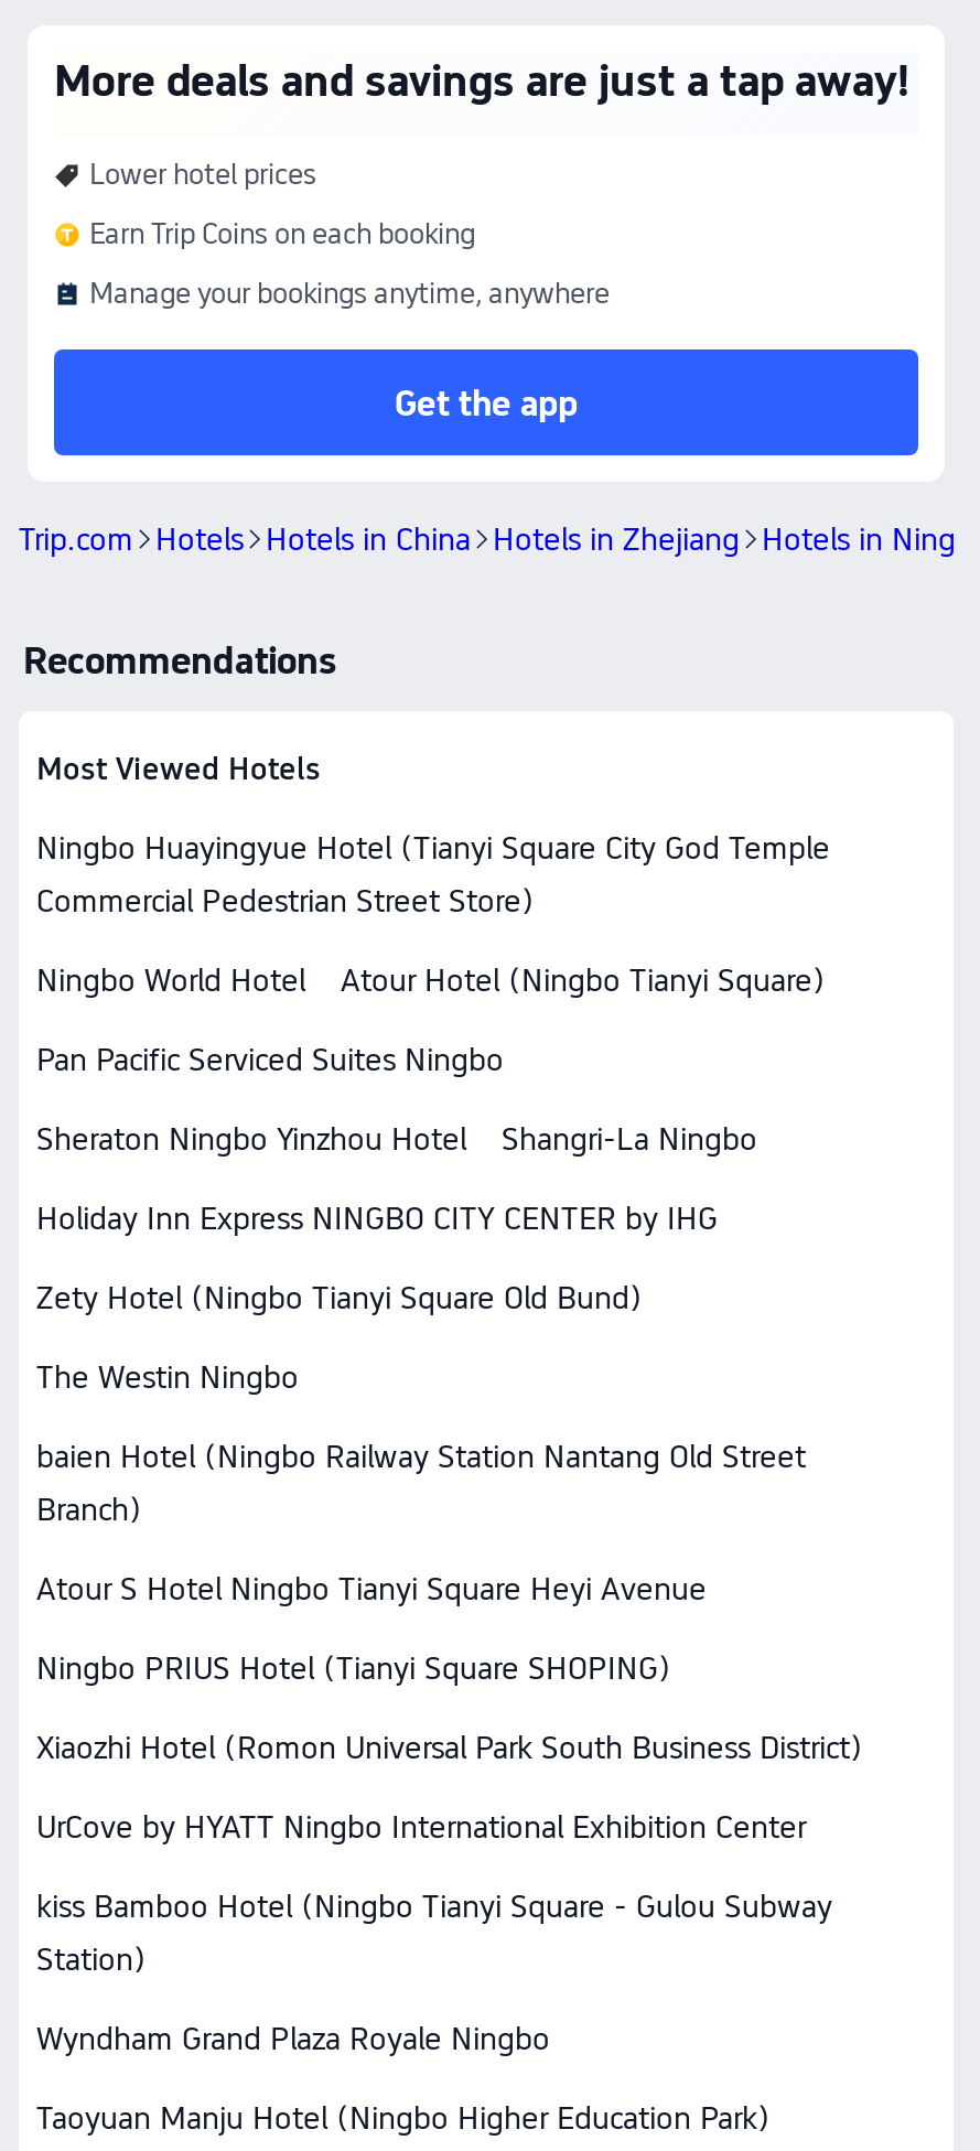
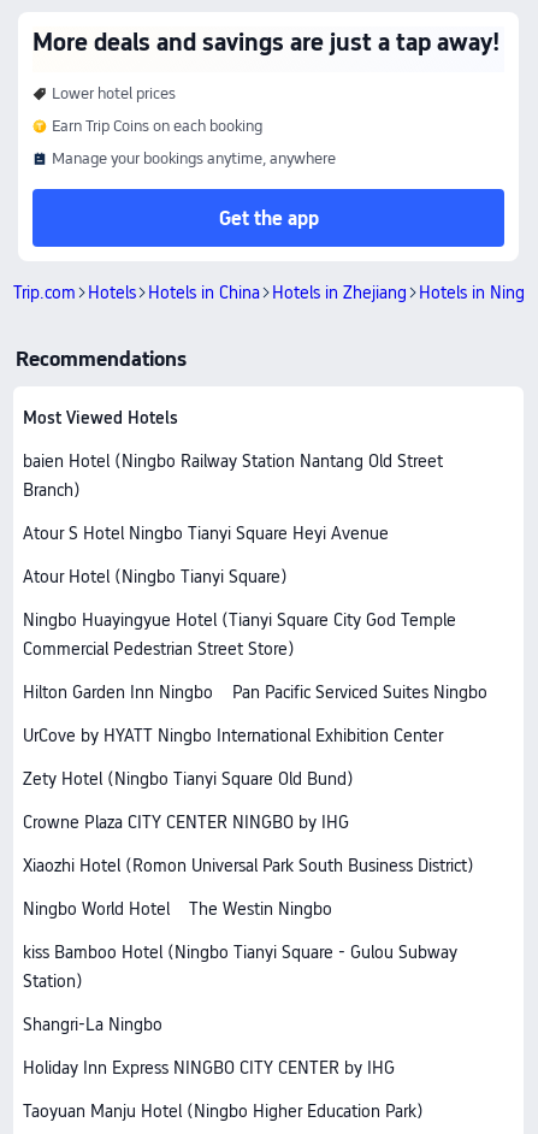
moved down: Atour Hotel (Ningbo Tianyi Square) | Ningbo Huayingyue Hotel (Tianyi Square City God Temple | Commercial Pedestrian Street Store)

moved down: Ningbo World Hotel | The Westin Ningbo

moved down: Pan Pacific Serviced Suites Ningbo

moved down: Shangri-La Ningbo | Holiday Inn Express NINGBO CITY CENTER by IHG

- Sheraton Ningbo Yinzhou Hotel

moved down: Zety Hotel (Ningbo Tianyi Square Old Bund)

moved up: baien Hotel (Ningbo Railway Station Nantang Old Street | Branch) | Atour S Hotel Ningbo Tianyi Square Heyi Avenue

- Ningbo PRIUS Hotel (Tianyi Square SHOPING)
+ Hilton Garden Inn Ningbo

moved down: Xiaozhi Hotel (Romon Universal Park South Business District)

moved up: UrCove by HYATT Ningbo International Exhibition Center

+ Crowne Plaza CITY CENTER NINGBO by IHG

moved up: kiss Bamboo Hotel (Ningbo Tianyi Square - Gulou Subway | Station)

- Wyndham Grand Plaza Royale Ningbo
